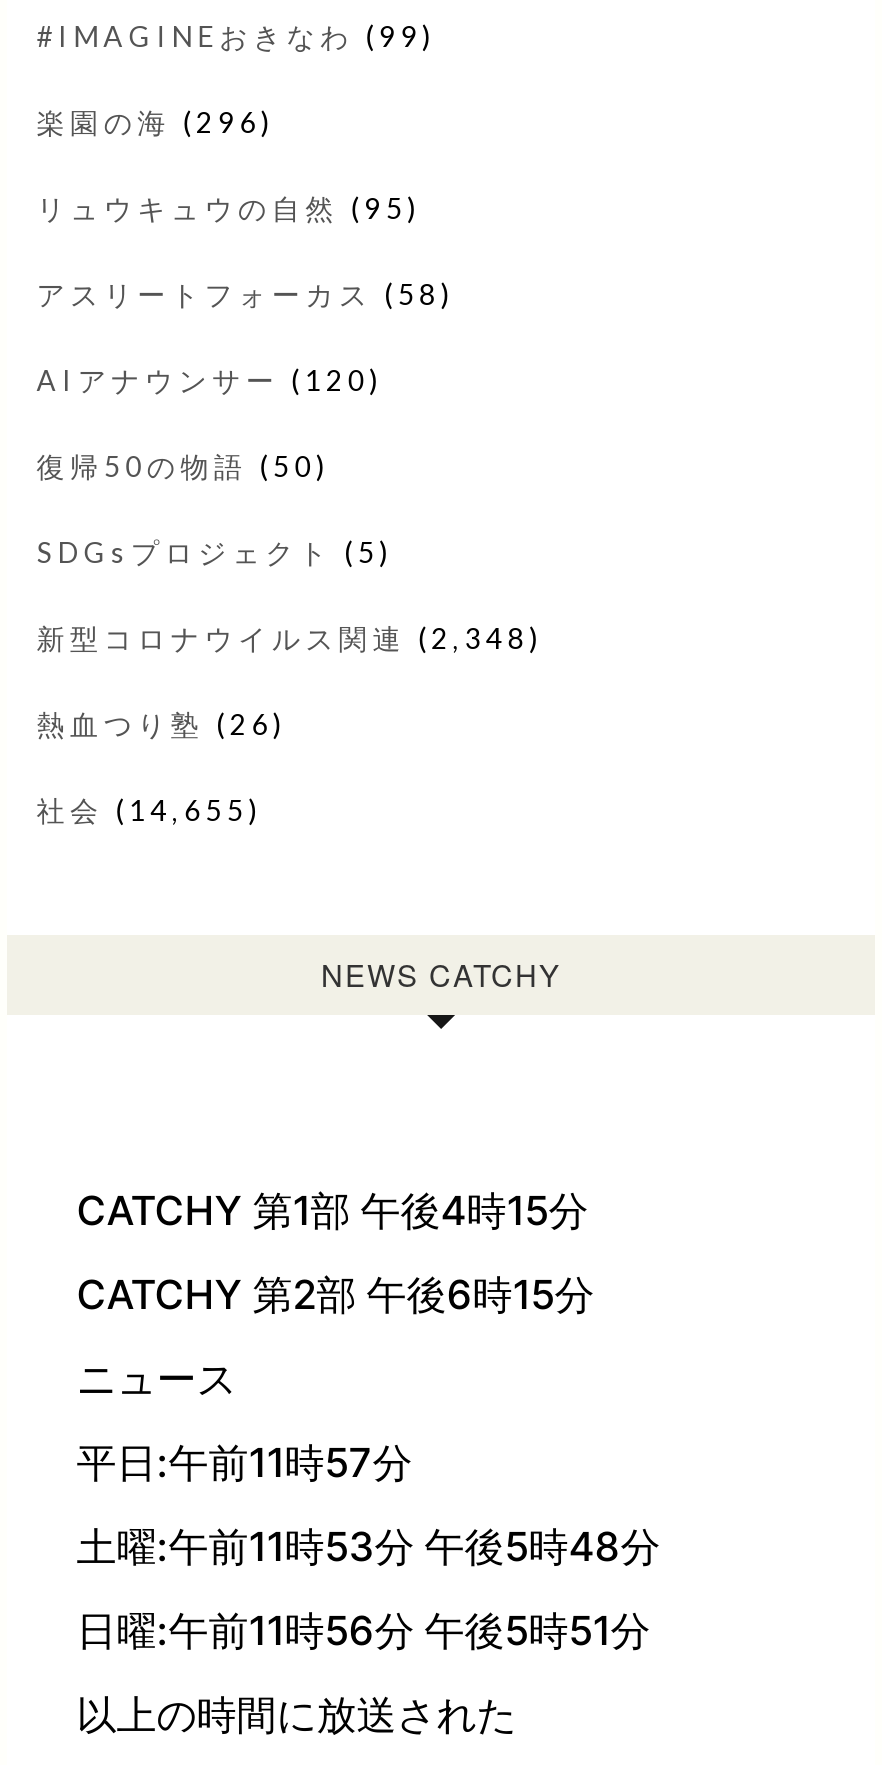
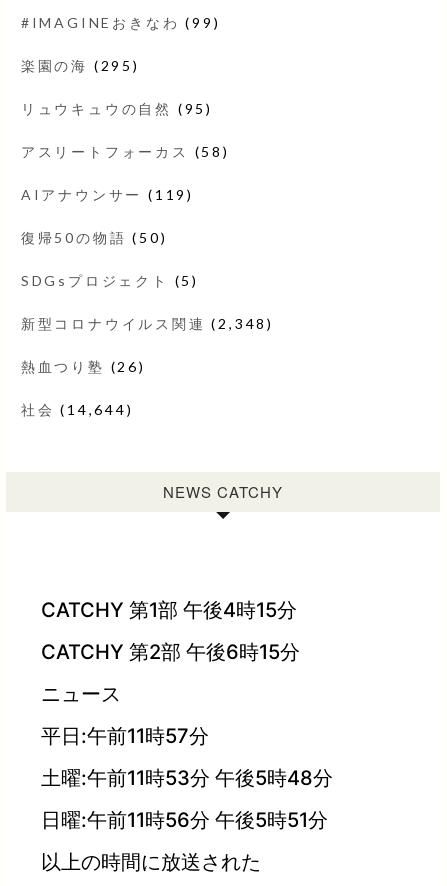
- 楽園の海(296)
+ 楽園の海(295)

- AIアナウンサー(120)
+ AIアナウンサー(119)

- 社会(14,655)
+ 社会(14,644)
